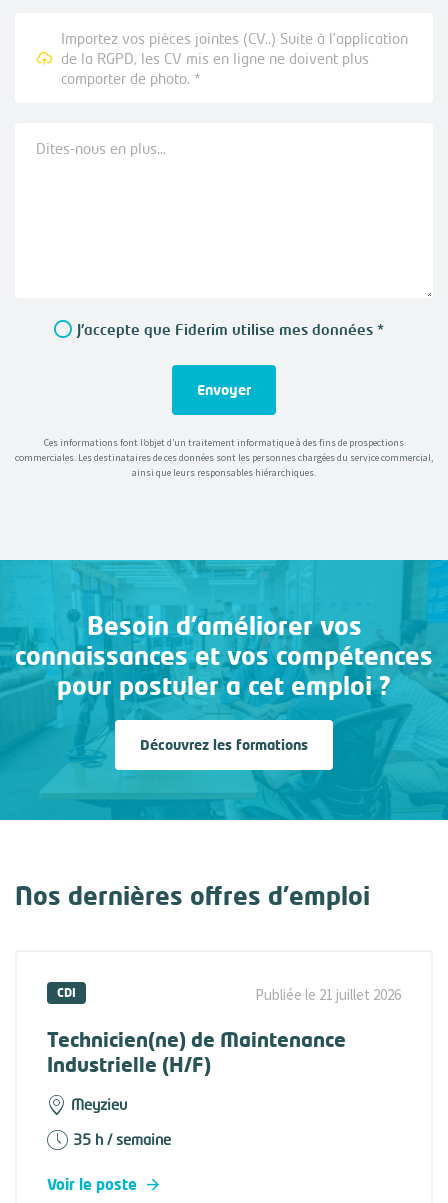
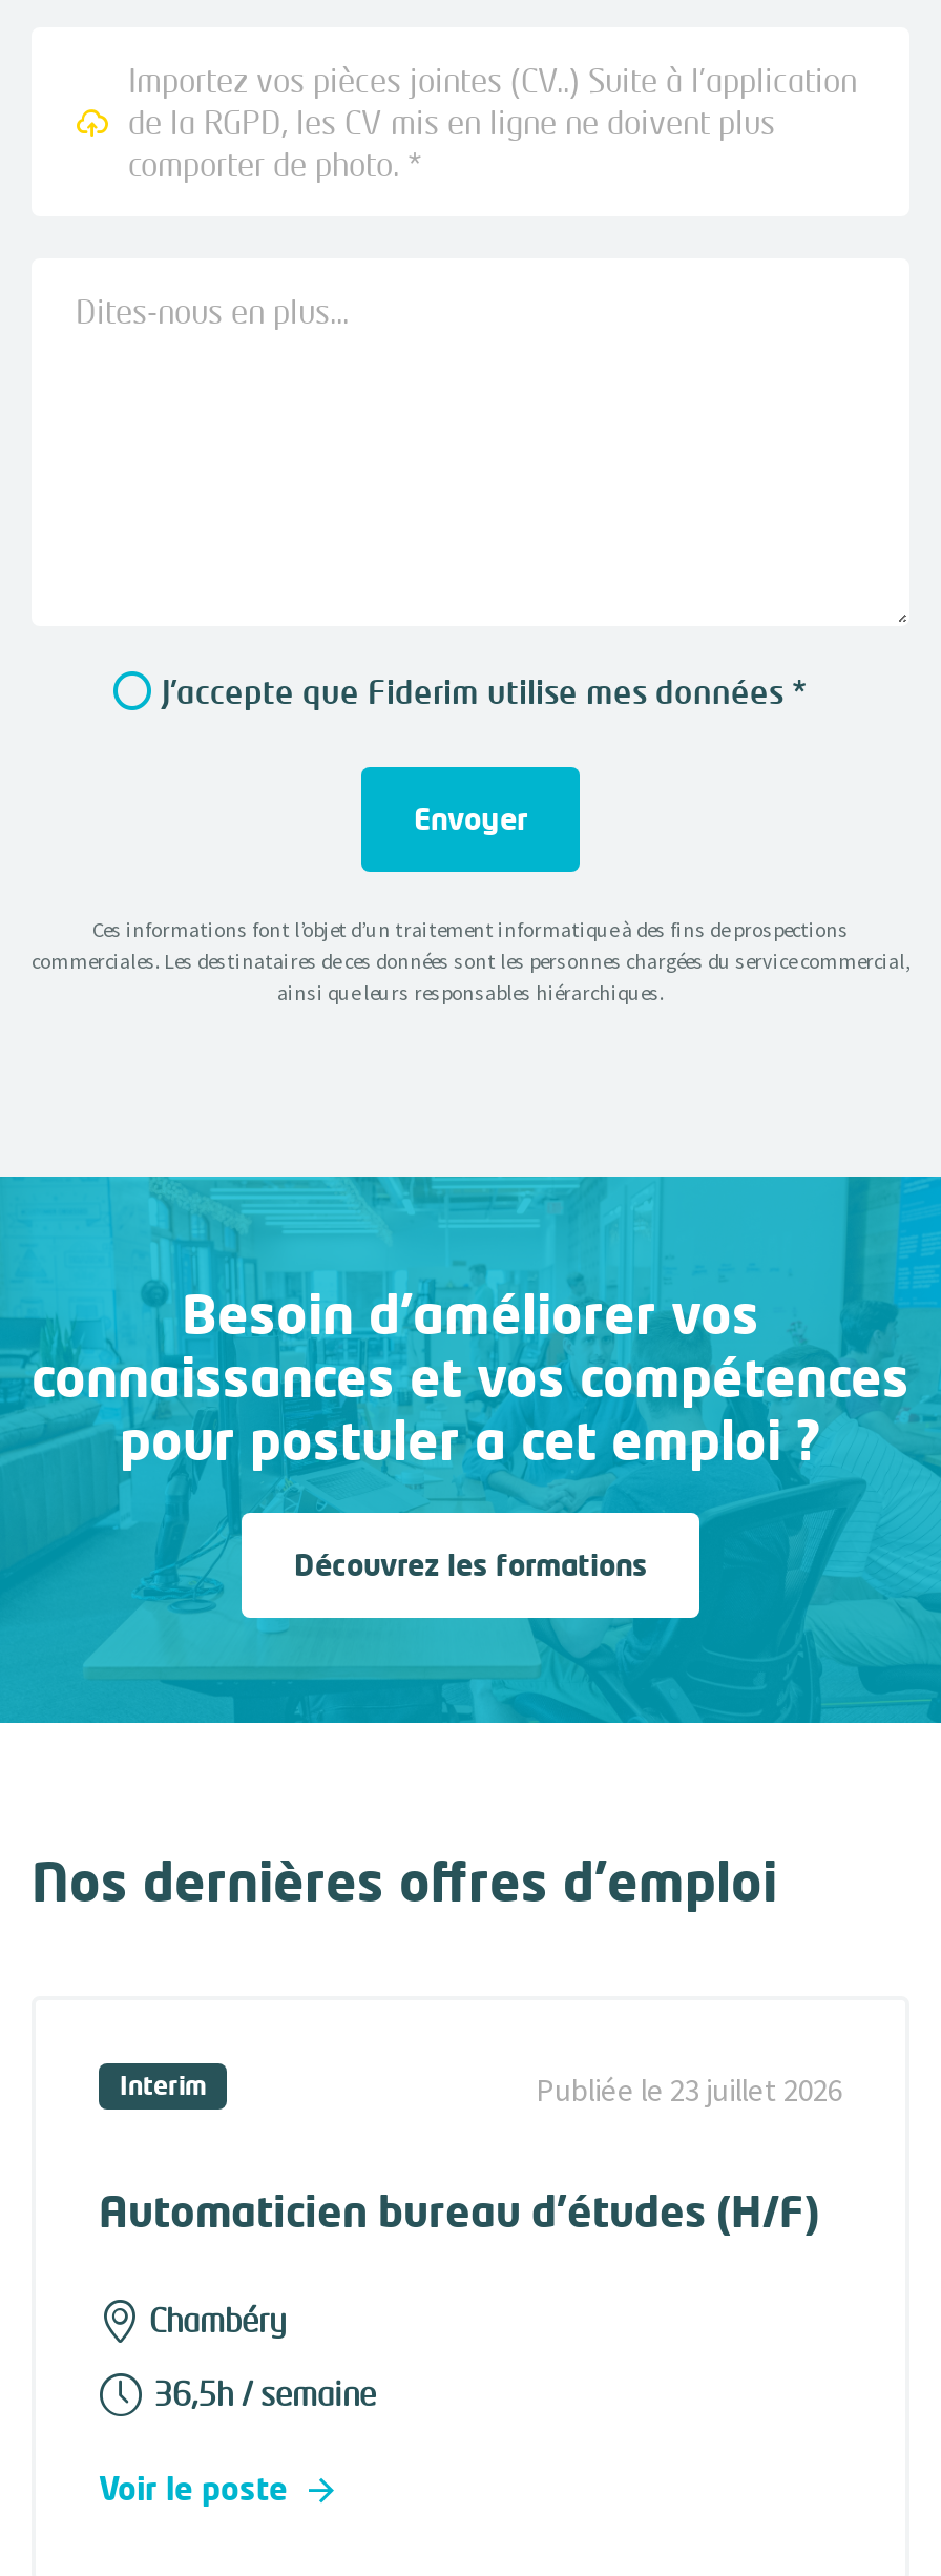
- CDI
- Publiée le 21 juillet 2026
+ Interim
+ Publiée le 23 juillet 2026

- Technicien(ne) de Maintenance
- Industrielle (H/F)
+ Automaticien bureau d'études (H/F)

- Meyzieu
+ Chambéry

- 35 h / semaine
+ 36,5h / semaine
